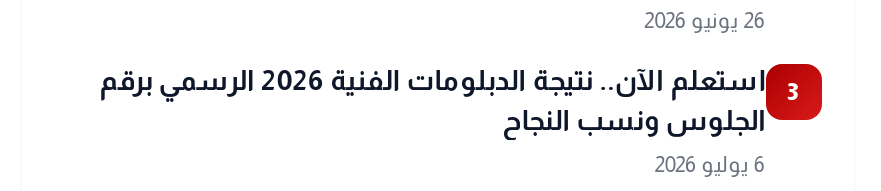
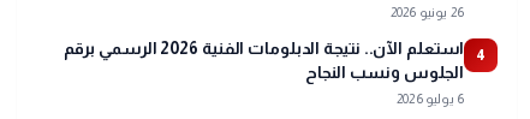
- 3
+ 4
